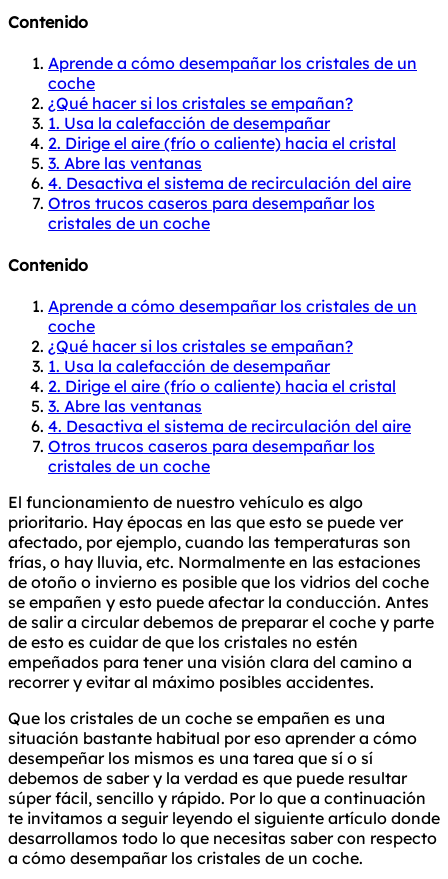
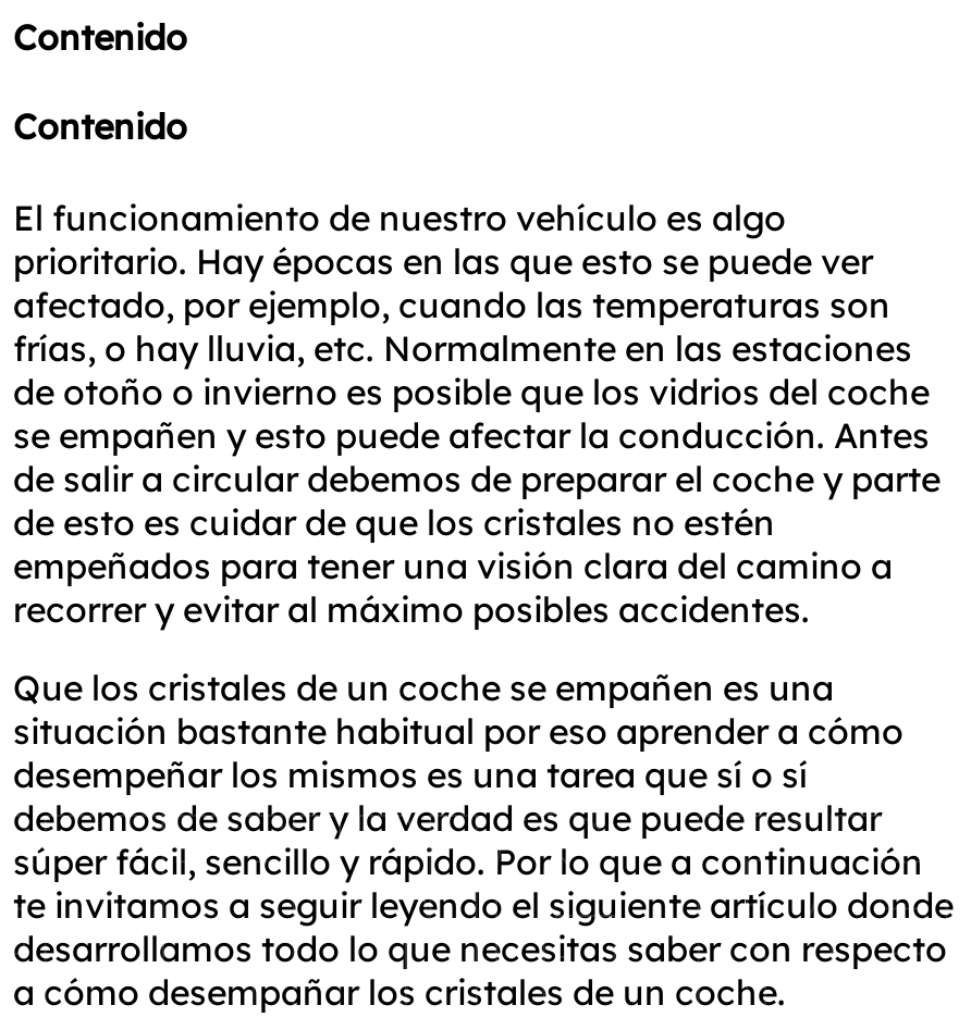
- Aprende a cómo desempañar los cristales de un
- coche
- ¿Qué hacer si los cristales se empañan?
- 1. Usa la calefacción de desempañar
- 2. Dirige el aire (frío o caliente) hacia el cristal
- 3. Abre las ventanas
- 4. Desactiva el sistema de recirculación del aire
- Otros trucos caseros para desempañar los
- cristales de un coche

- Aprende a cómo desempañar los cristales de un
- coche
- ¿Qué hacer si los cristales se empañan?
- 1. Usa la calefacción de desempañar
- 2. Dirige el aire (frío o caliente) hacia el cristal
- 3. Abre las ventanas
- 4. Desactiva el sistema de recirculación del aire
- Otros trucos caseros para desempañar los
- cristales de un coche
